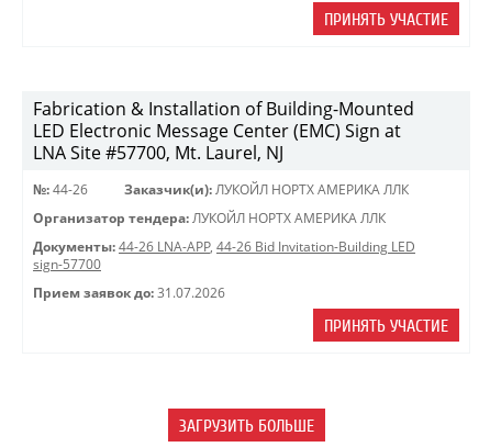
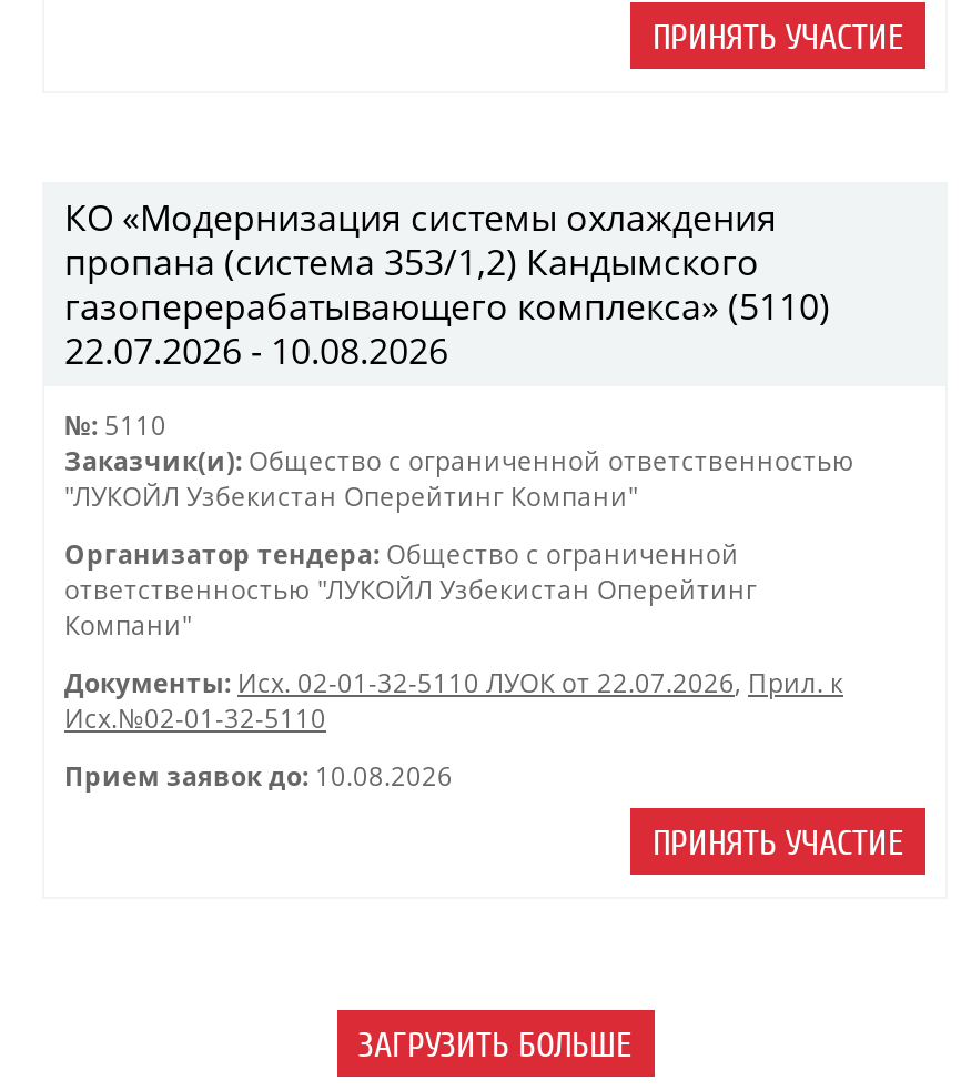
- Fabrication & Installation of Building-Mounted
- LED Electronic Message Center (EMC) Sign at
- LNA Site #57700, Mt. Laurel, NJ
+ КО «Модернизация системы охлаждения
+ пропана (система 353/1,2) Кандымского
+ газоперерабатывающего комплекса» (5110)
+ 22.07.2026 - 10.08.2026

- №: 44-26
- Заказчик(и): ЛУКОЙЛ НОРТХ АМЕРИКА ЛЛК
+ №: 5110
+ Заказчик(и): Общество с ограниченной ответственностью
+ "ЛУКОЙЛ Узбекистан Оперейтинг Компани"

- Организатор тендера: ЛУКОЙЛ НОРТХ АМЕРИКА ЛЛК
+ Организатор тендера: Общество с ограниченной
+ ответственностью "ЛУКОЙЛ Узбекистан Оперейтинг
+ Компани"

- Документы: 44-26 LNA-APP, 44-26 Bid Invitation-Building LED
- sign-57700
+ Документы: Исх. 02-01-32-5110 ЛУОК от 22.07.2026, Прил. к
+ Исх.№02-01-32-5110

- Прием заявок до: 31.07.2026
+ Прием заявок до: 10.08.2026
